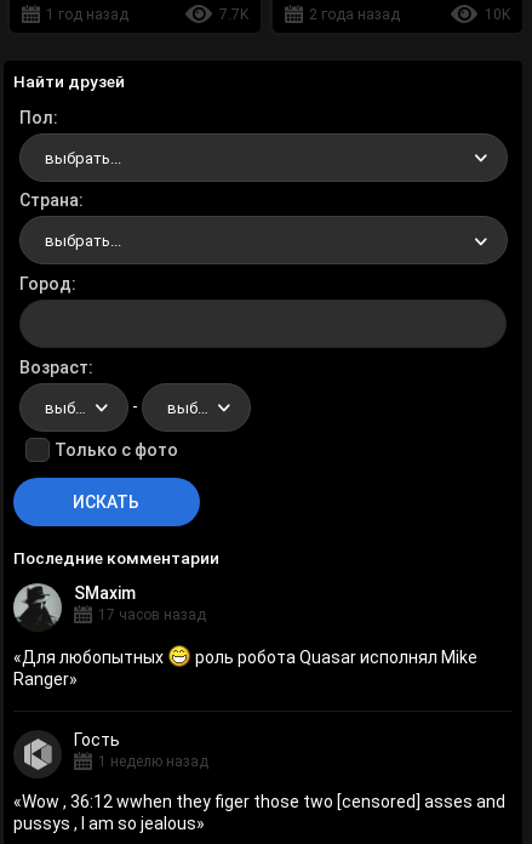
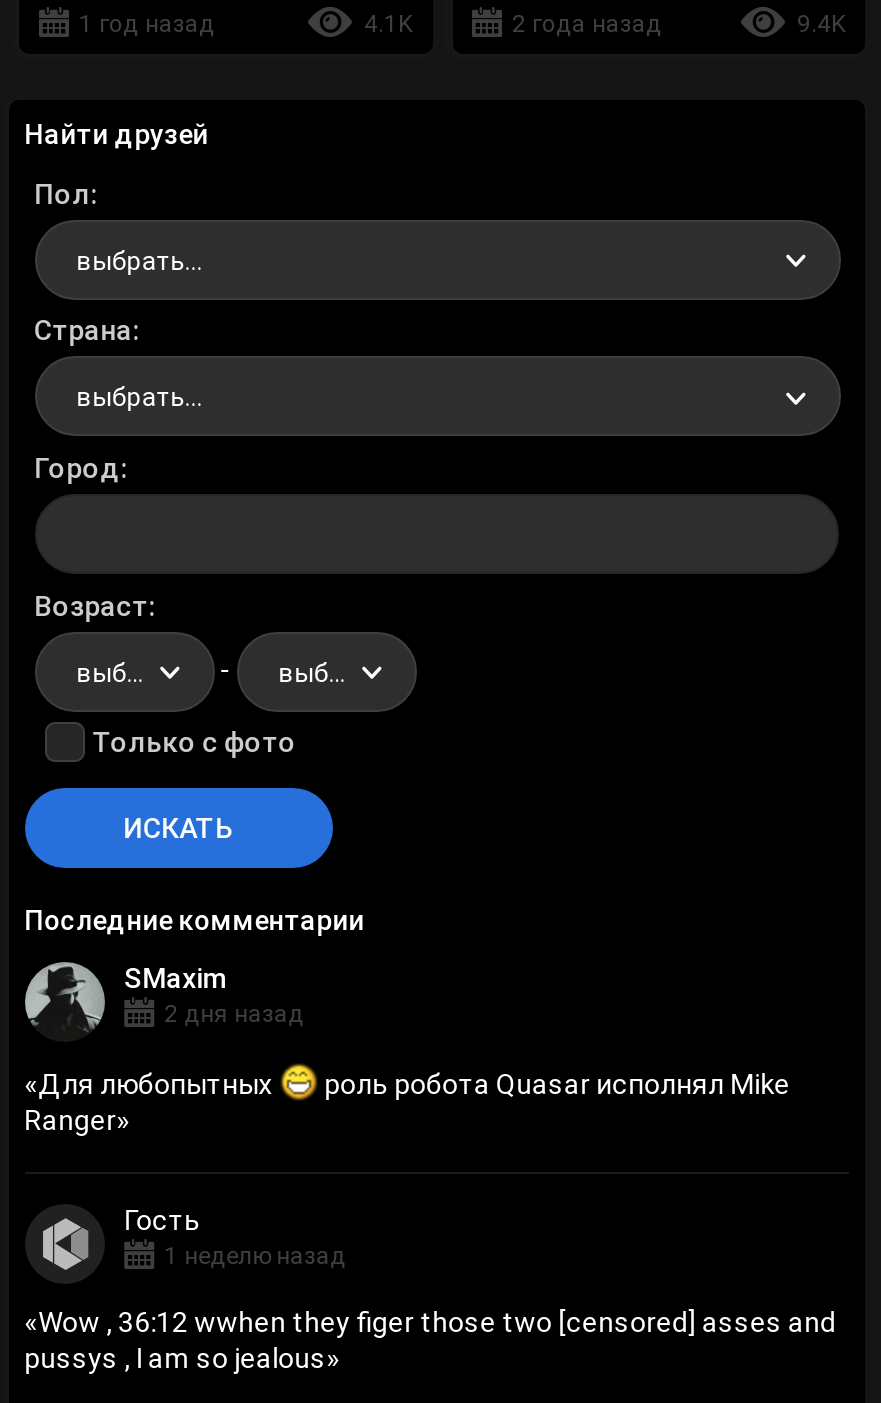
- 7.7K
+ 4.1K

- 10K
+ 9.4K

- 17 часов назад
+ 2 дня назад
